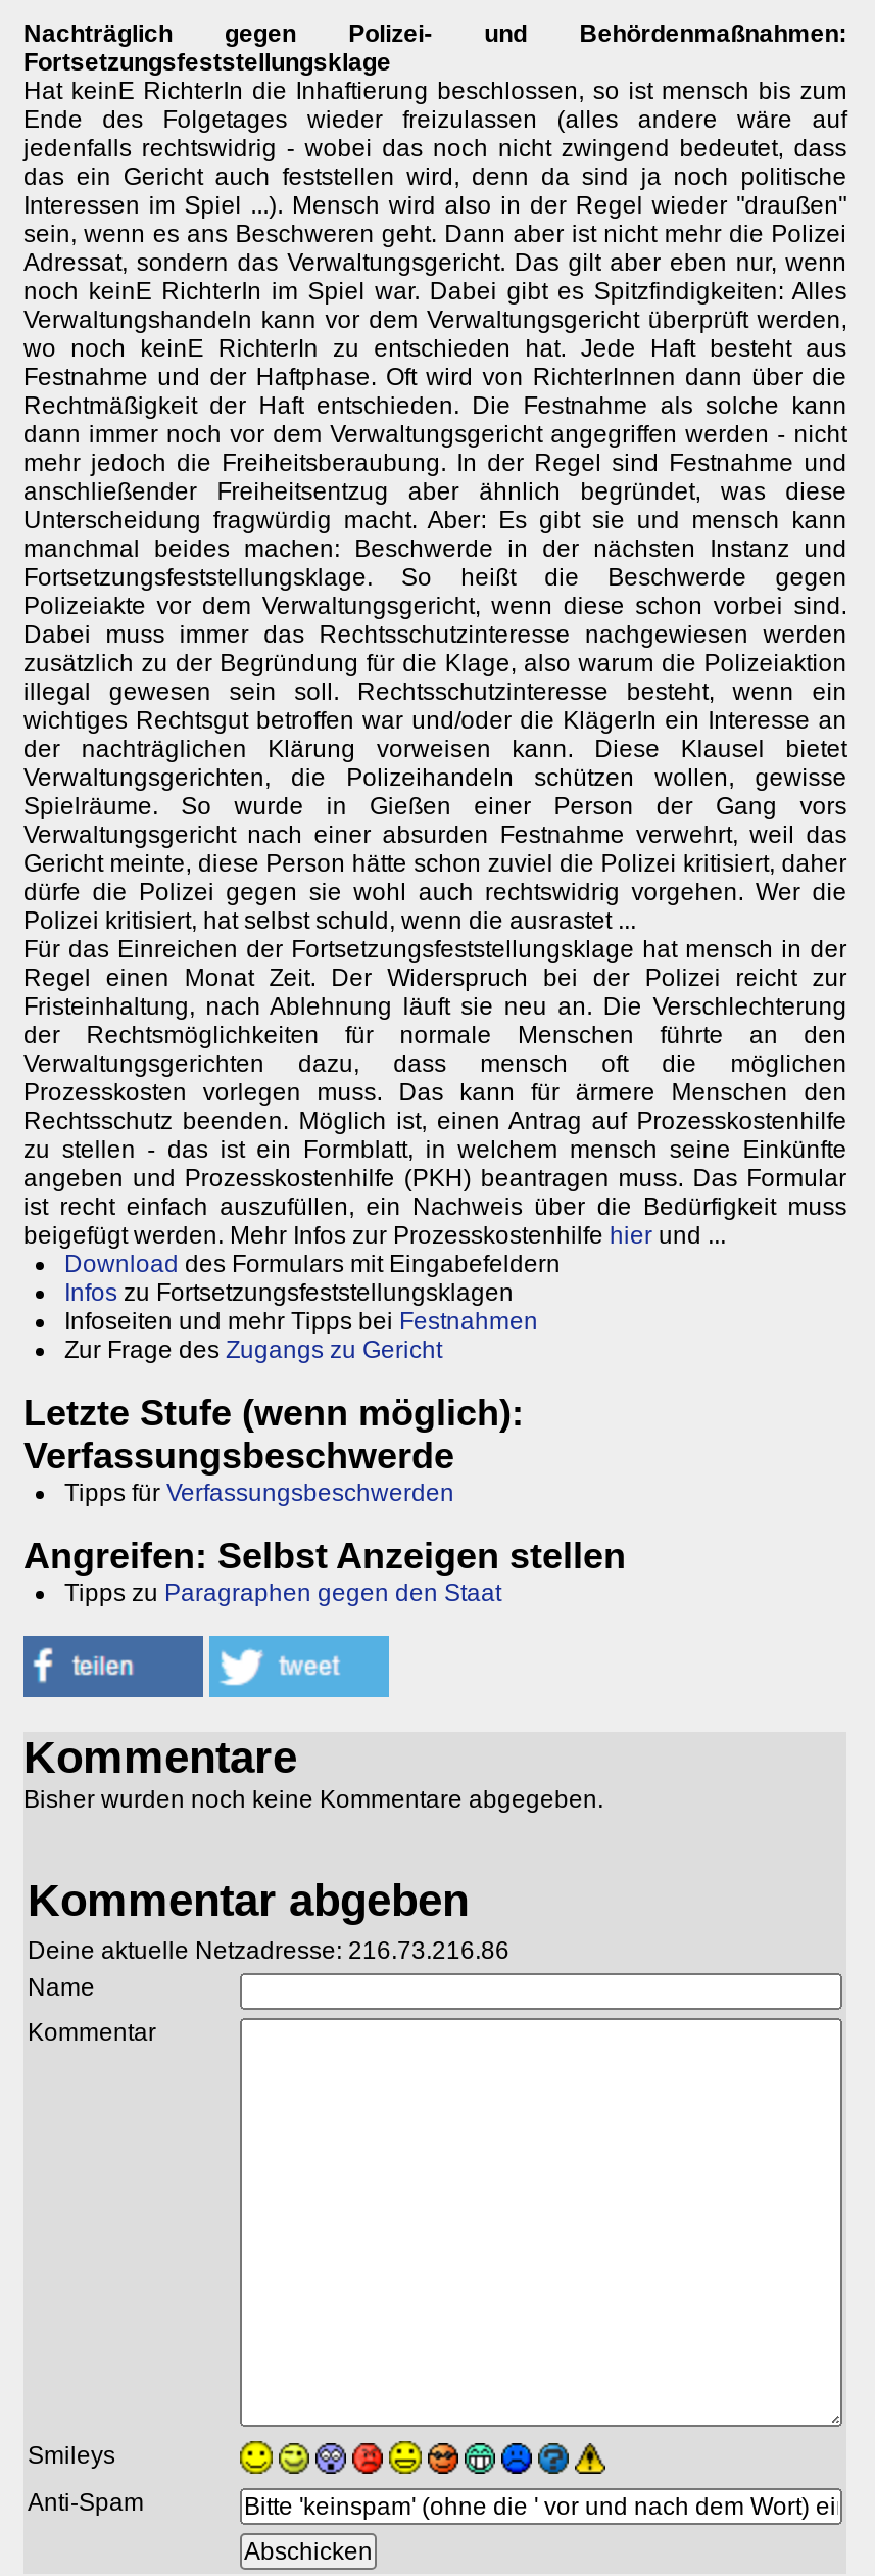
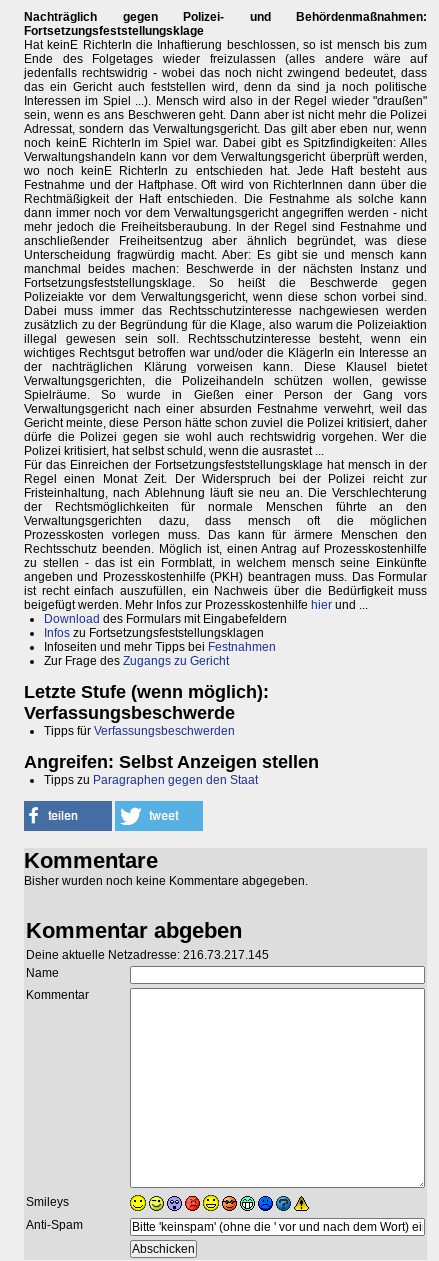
- Deine aktuelle Netzadresse: 216.73.216.86
+ Deine aktuelle Netzadresse: 216.73.217.145
